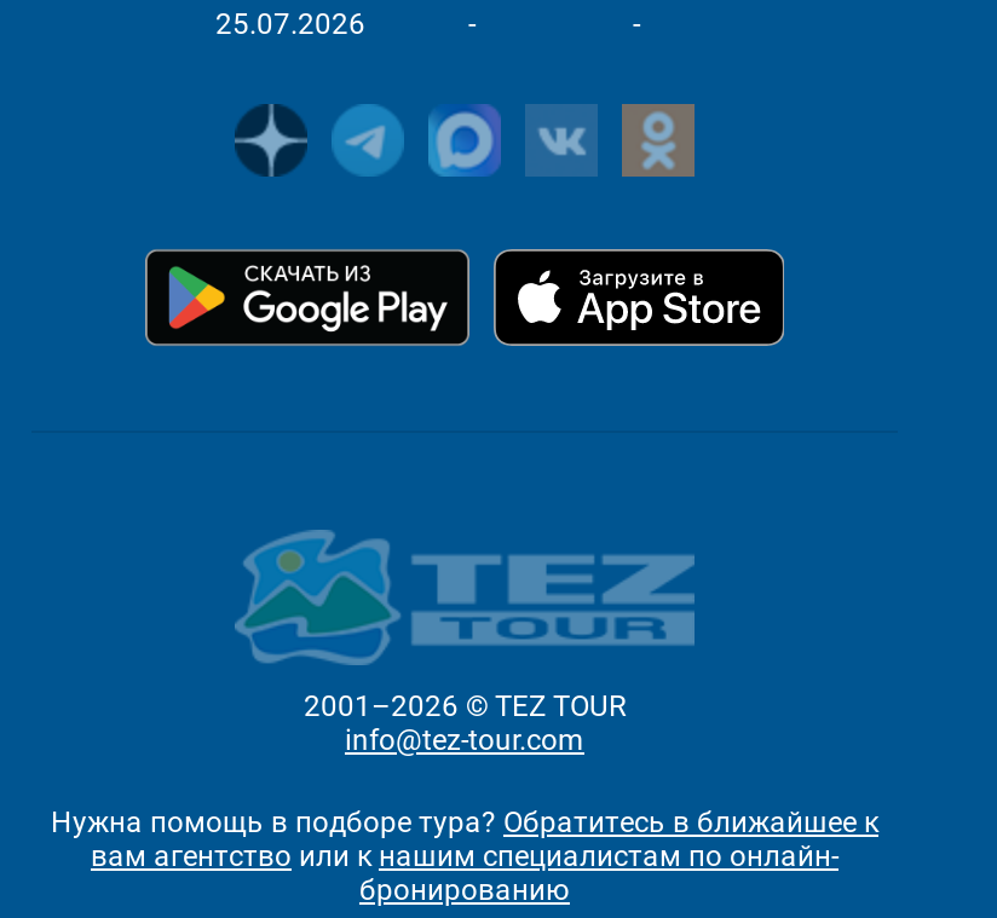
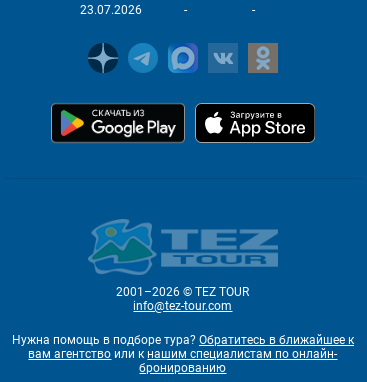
- 25.07.2026
+ 23.07.2026
